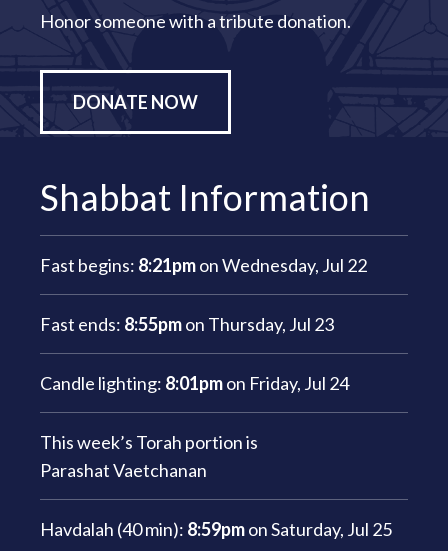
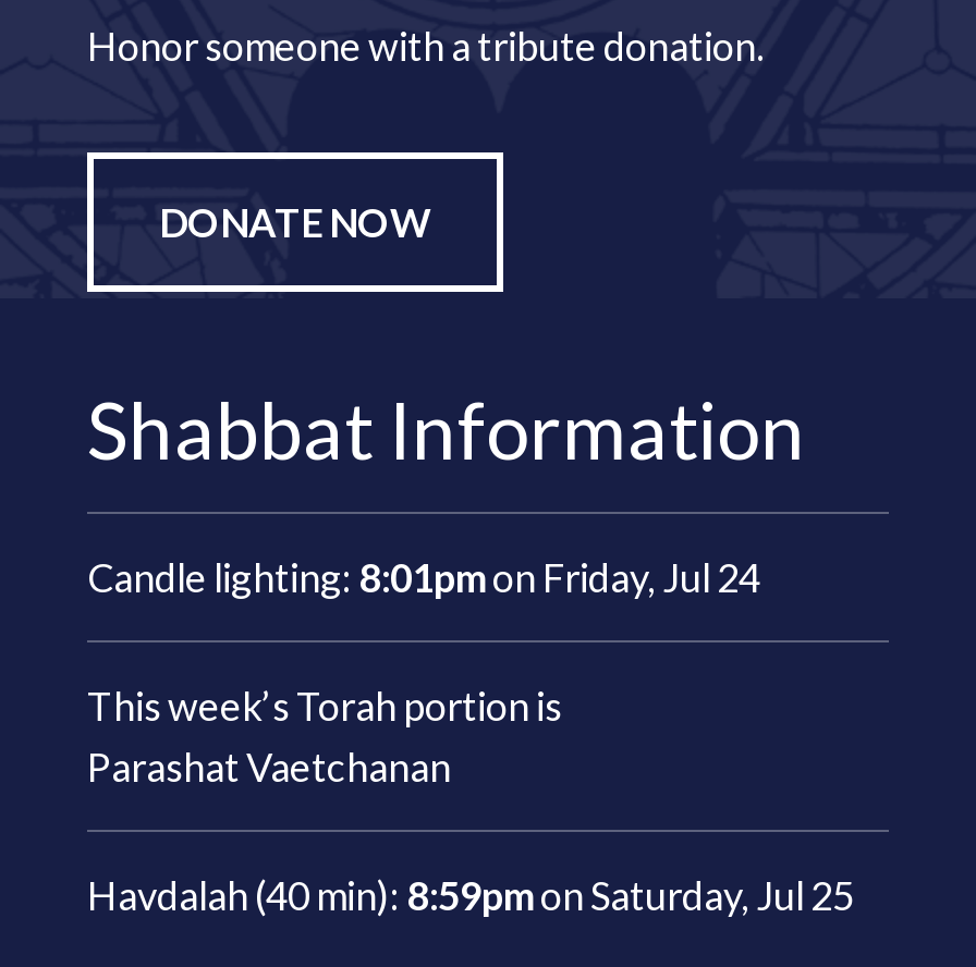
- Fast begins: 8:21pm on Wednesday, Jul 22
- Fast ends: 8:55pm on Thursday, Jul 23
